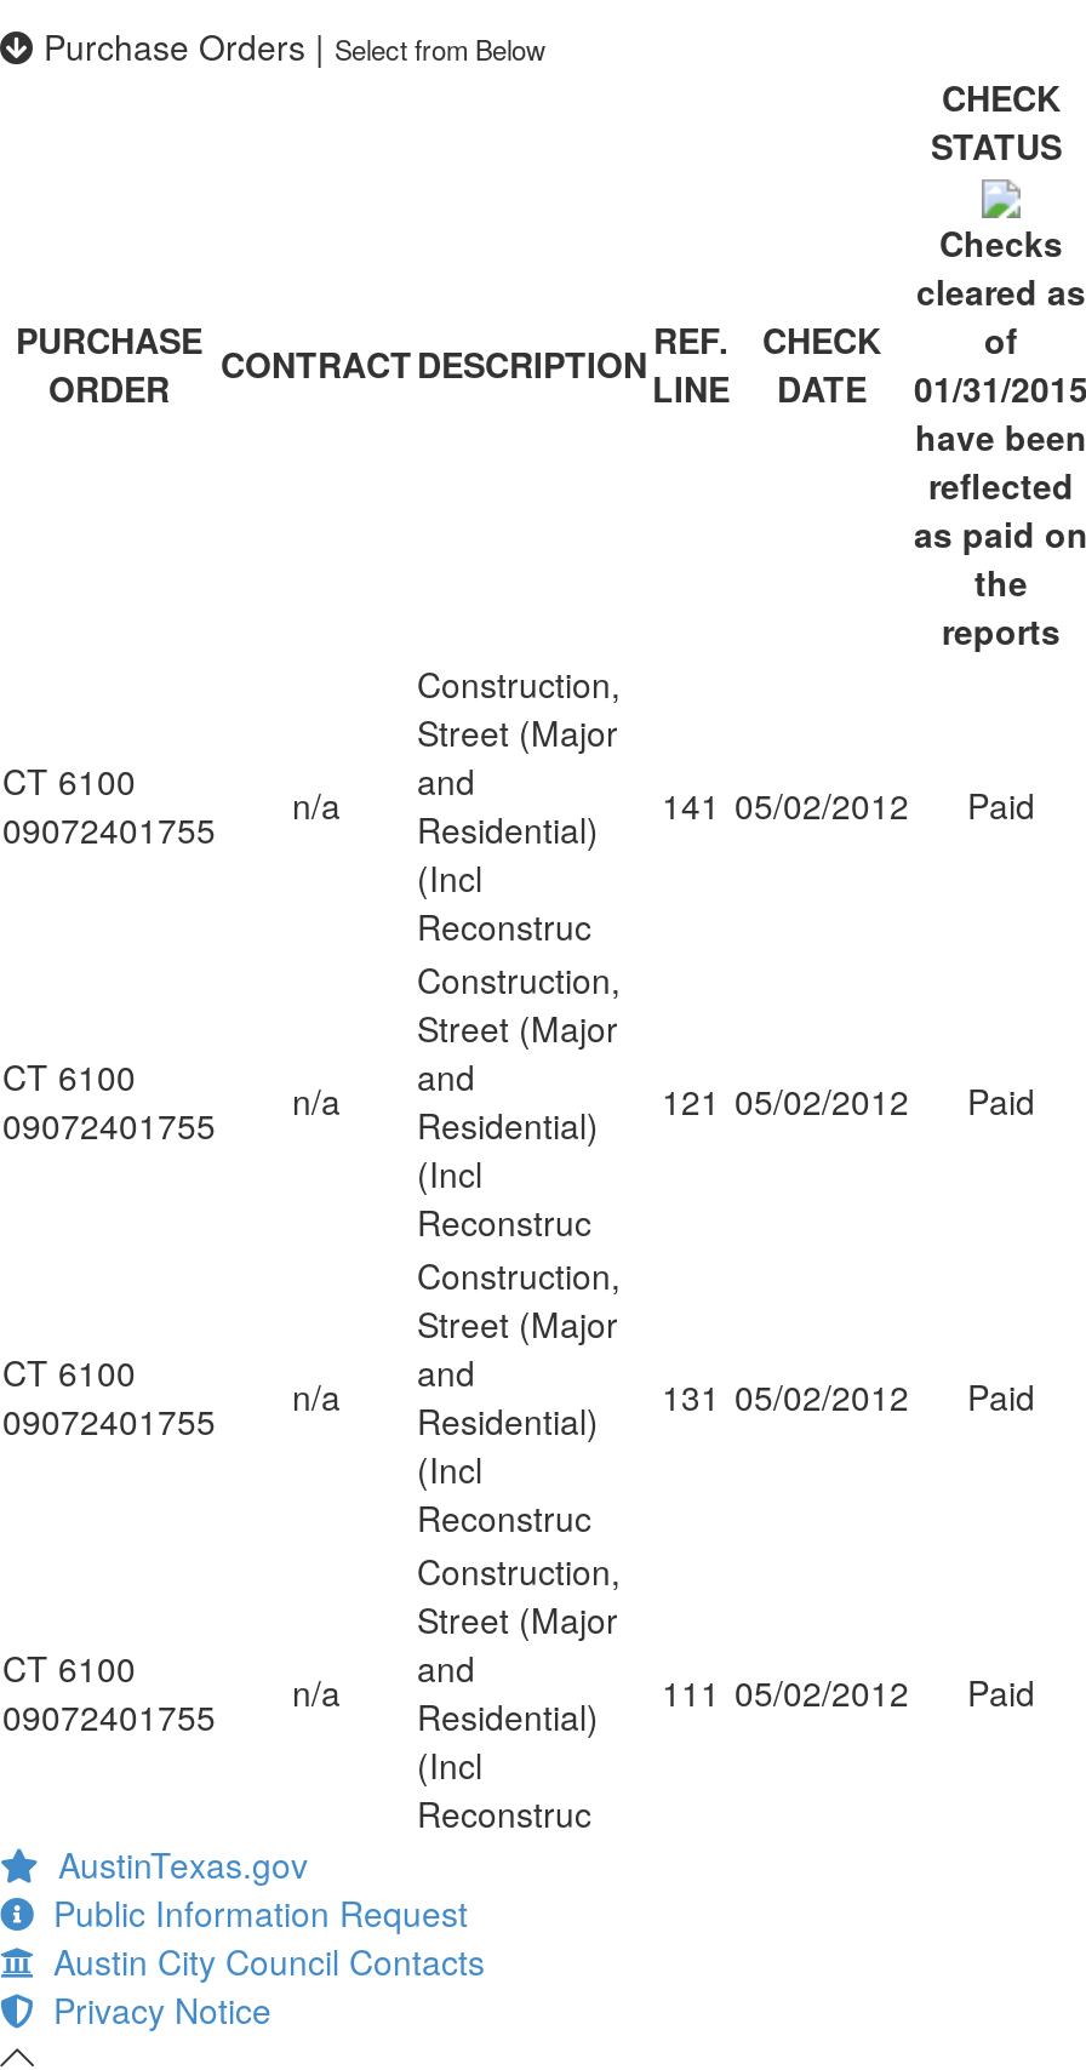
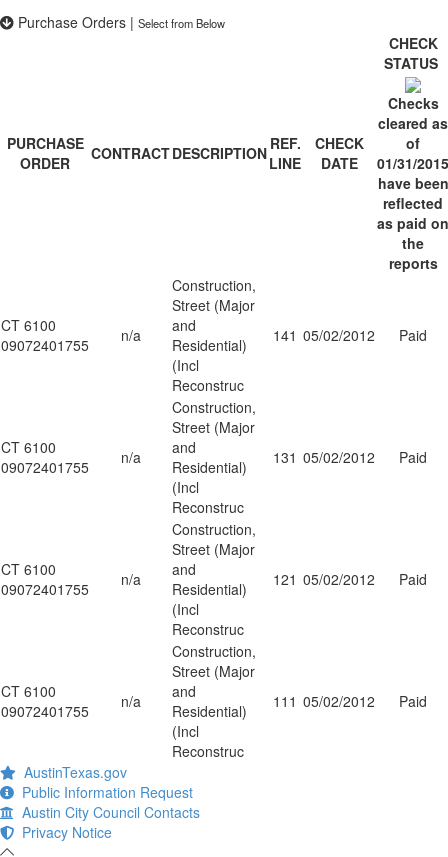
- 09072401755 n/a Residential) and 121 05/02/2012 Paid
+ 09072401755 n/a Residential) and 131 05/02/2012 Paid

- 09072401755 n/a Residential) and 131 05/02/2012 Paid
+ 09072401755 n/a Residential) and 121 05/02/2012 Paid
